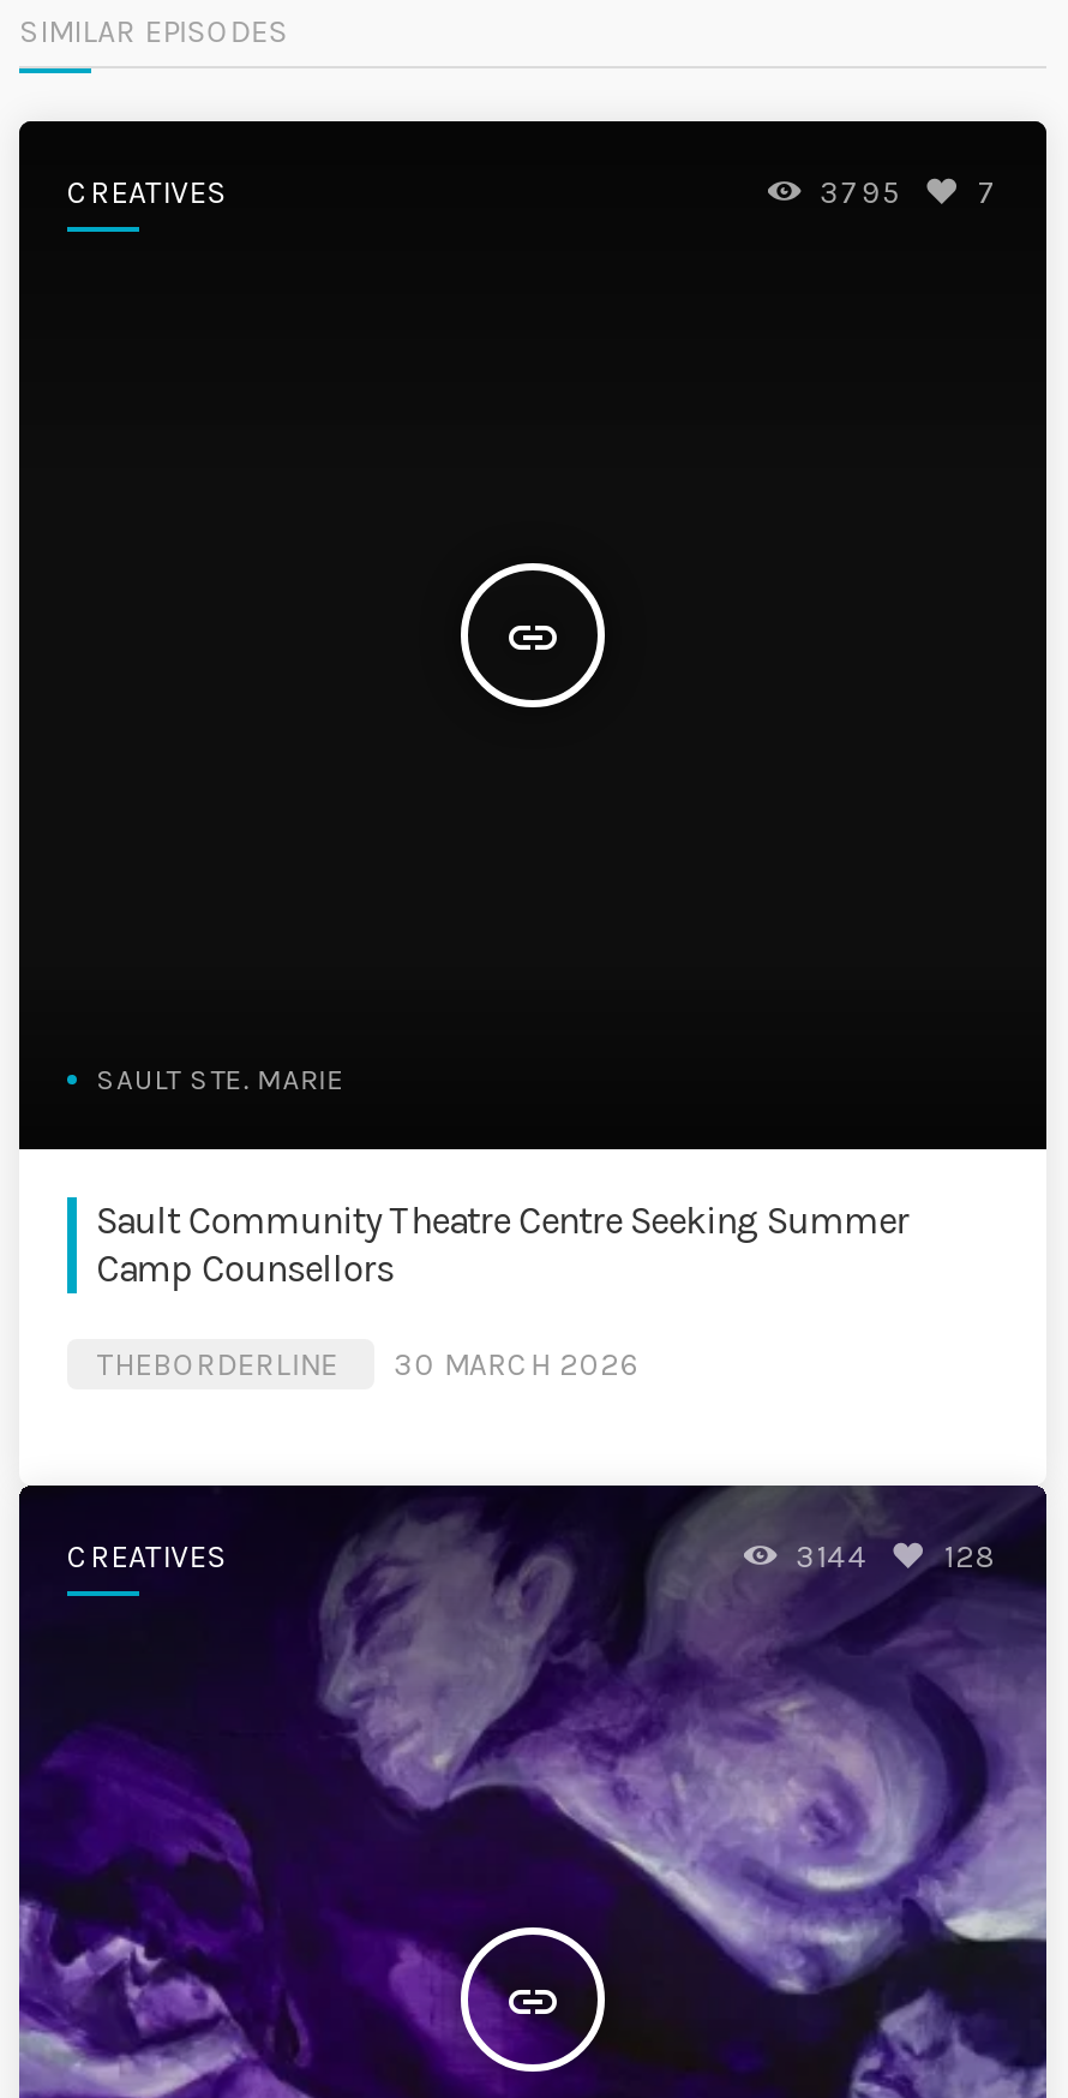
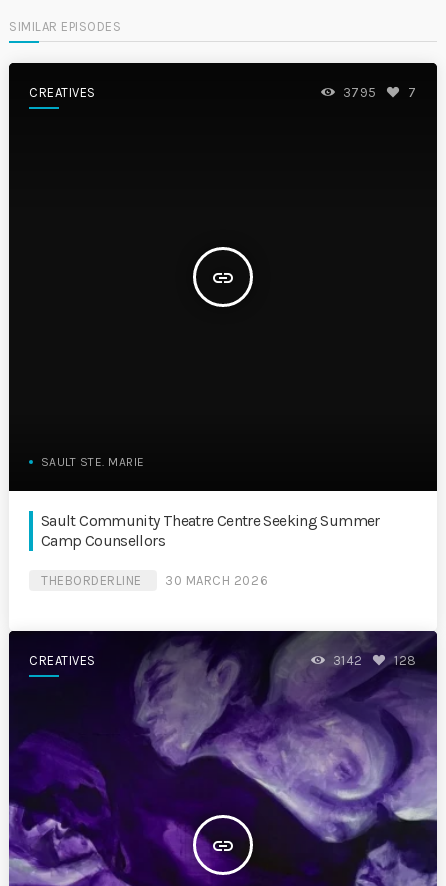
- 3144 128
+ 3142 128
